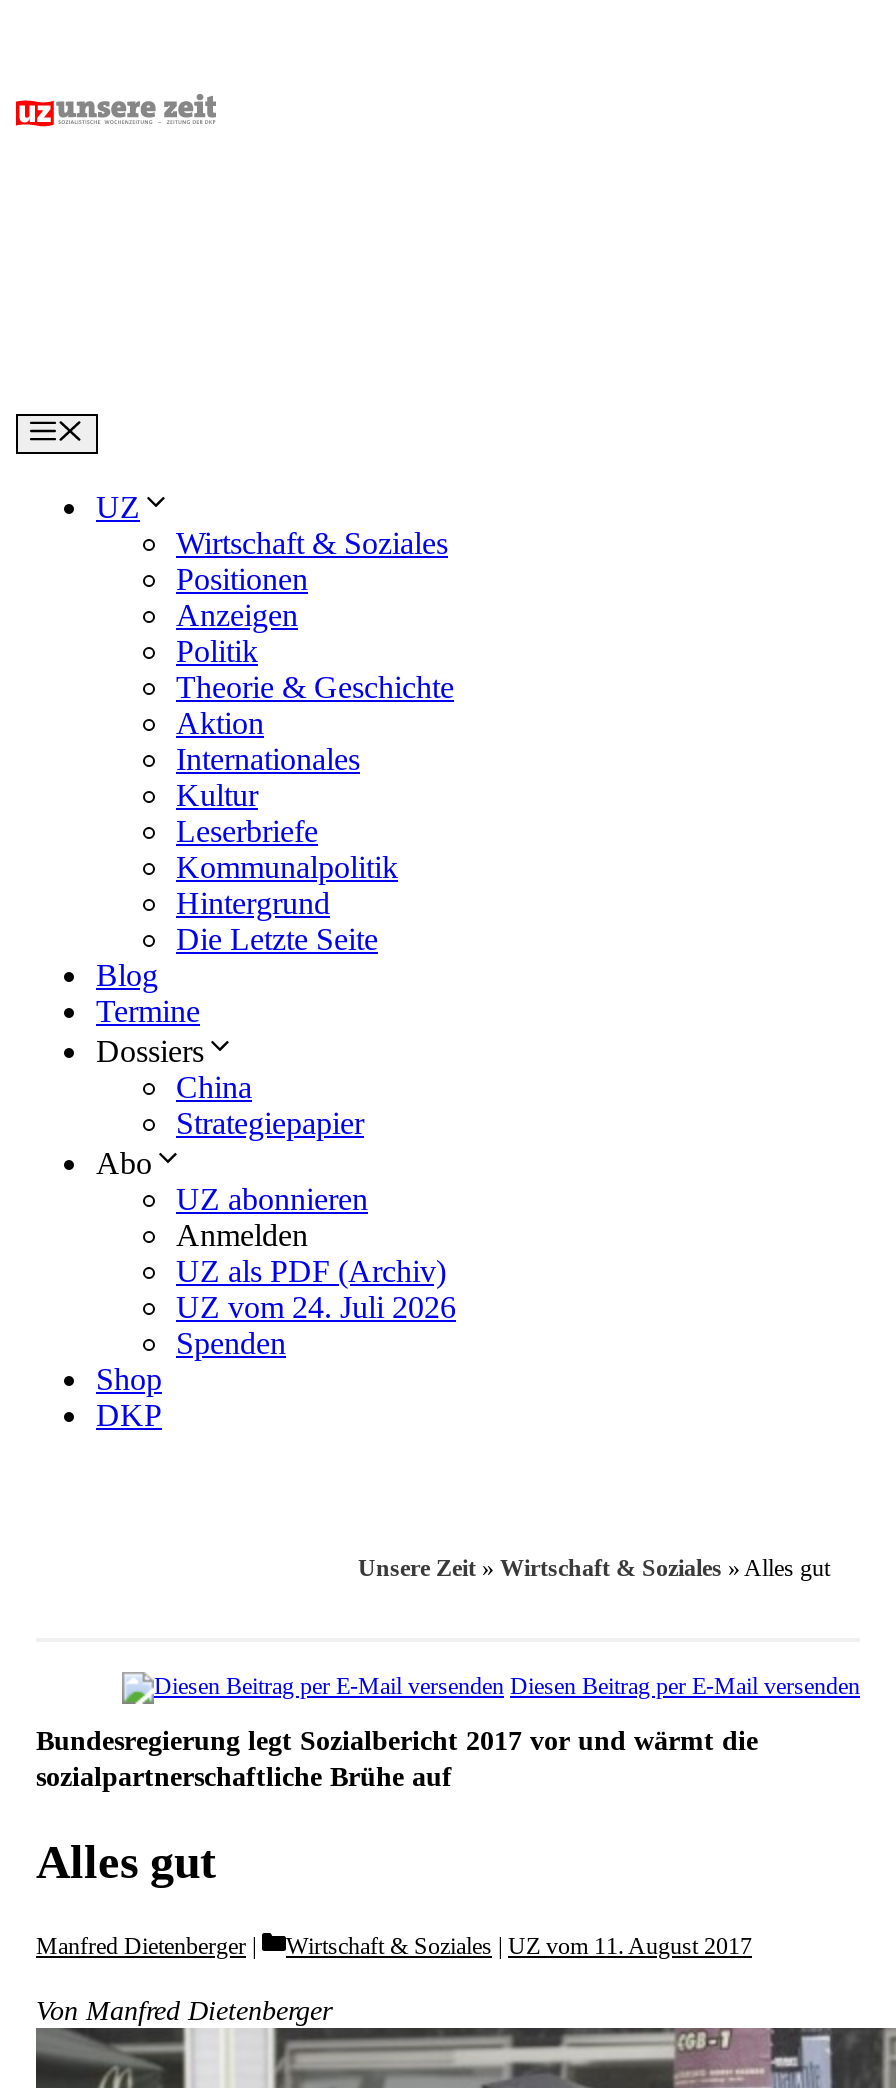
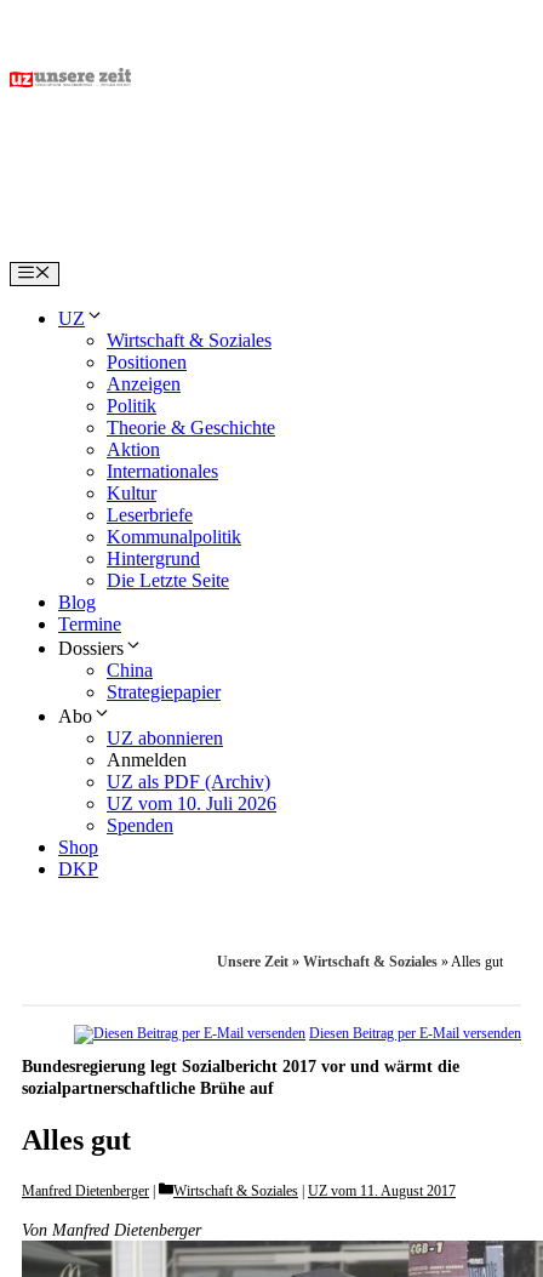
- UZ vom 24. Juli 2026
+ UZ vom 10. Juli 2026
